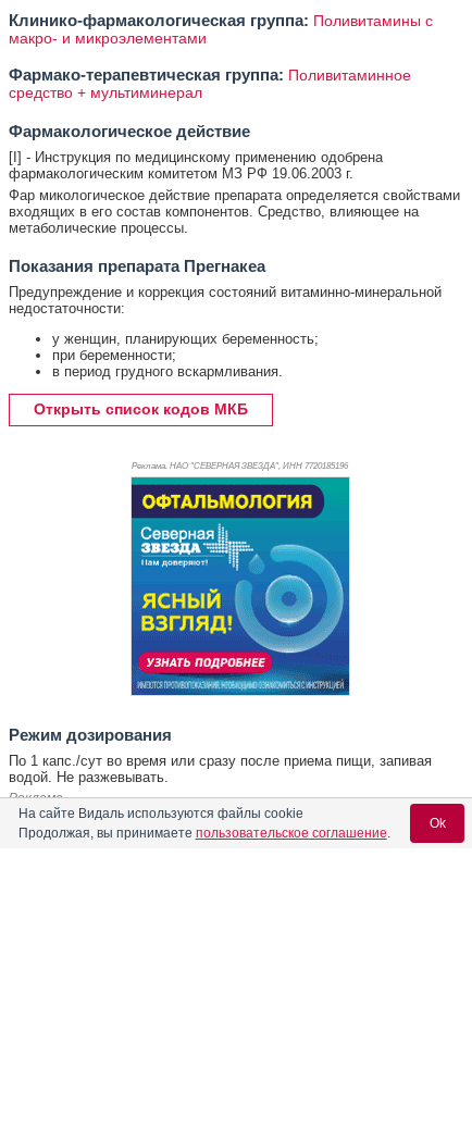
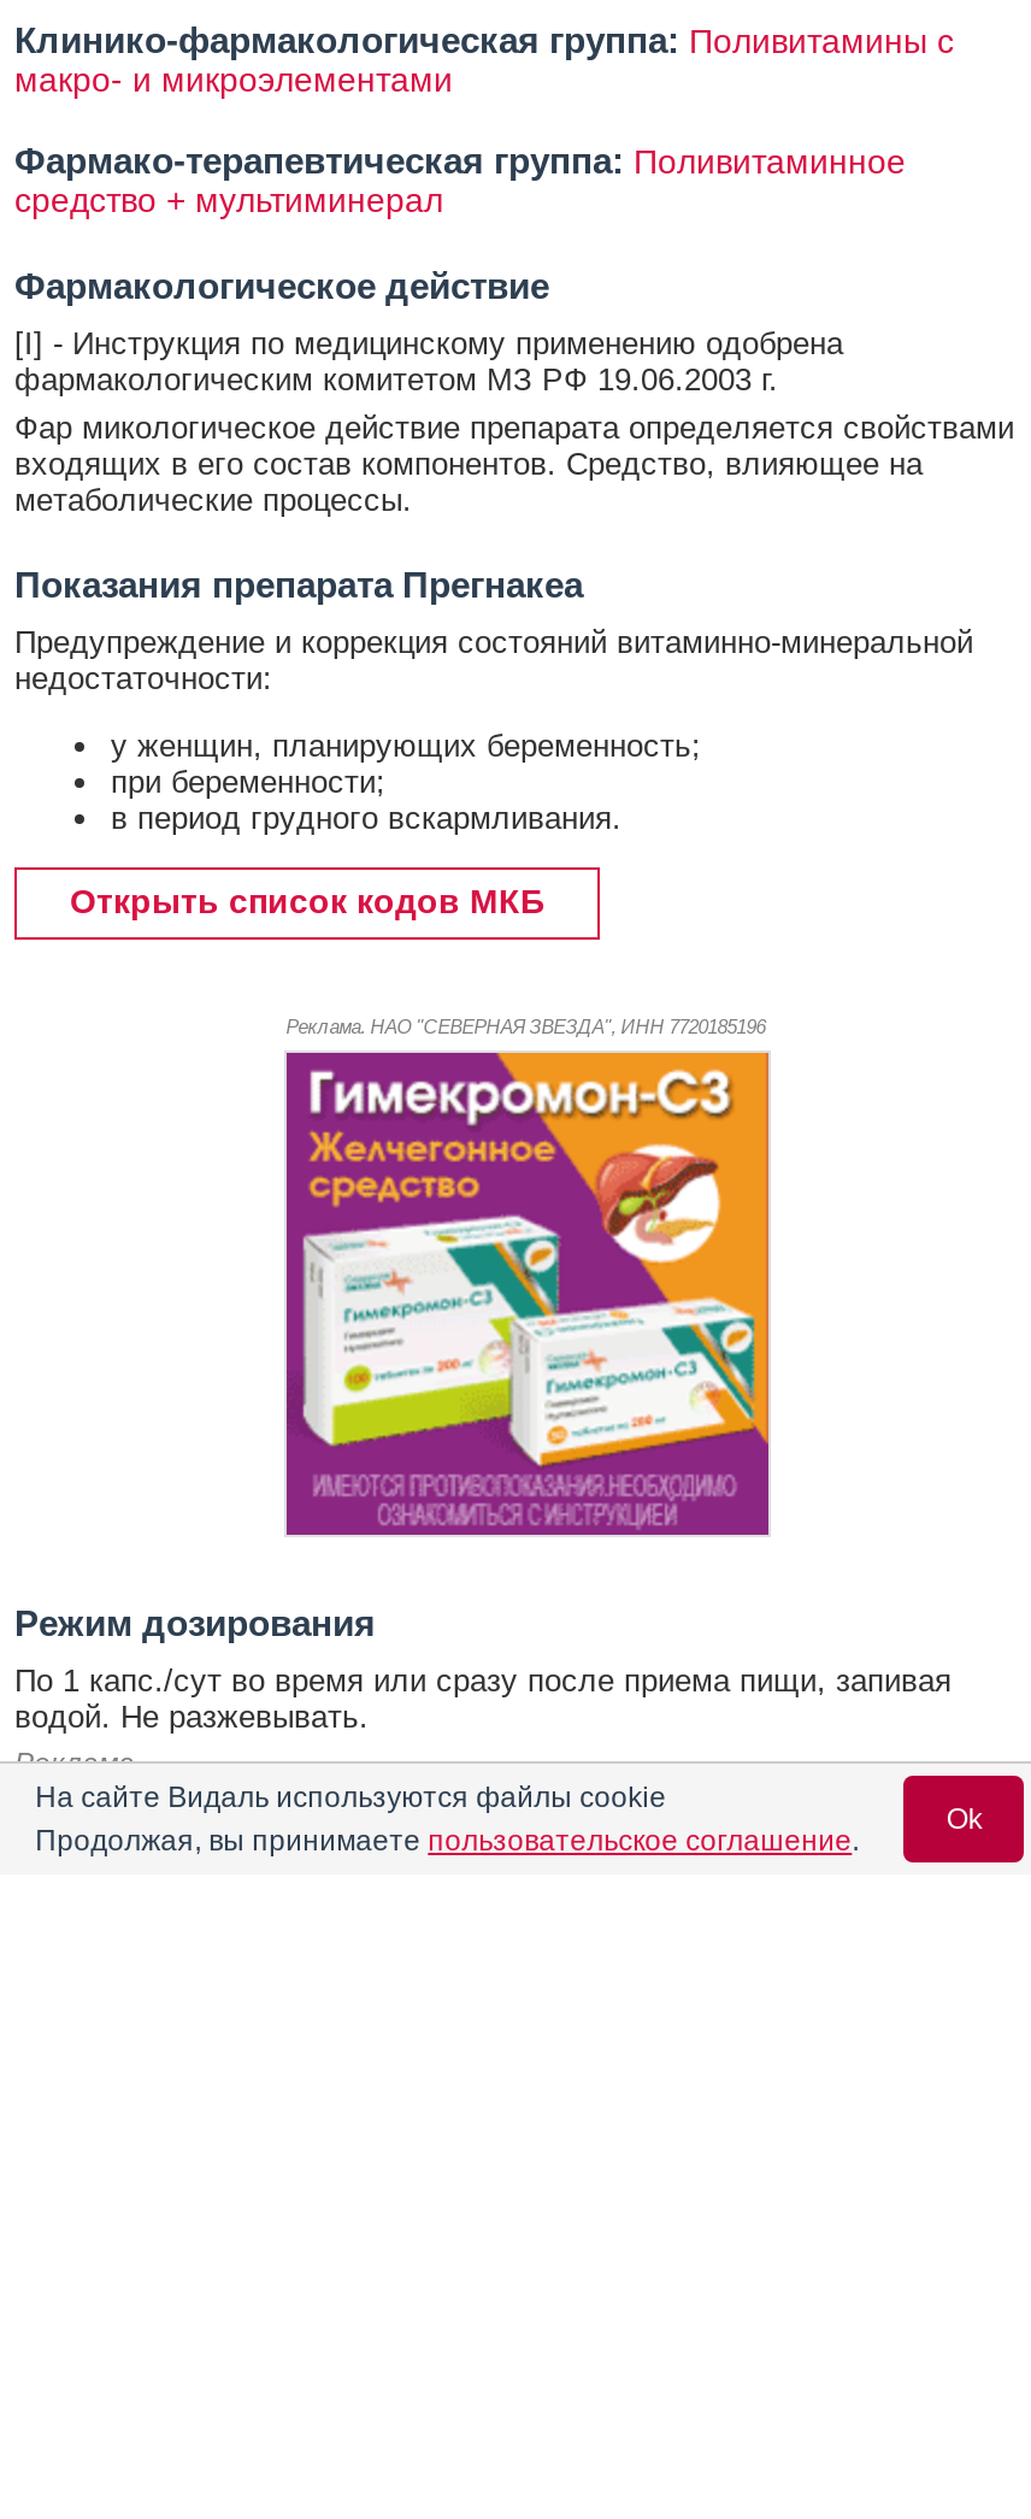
- [image]
+ [image]
